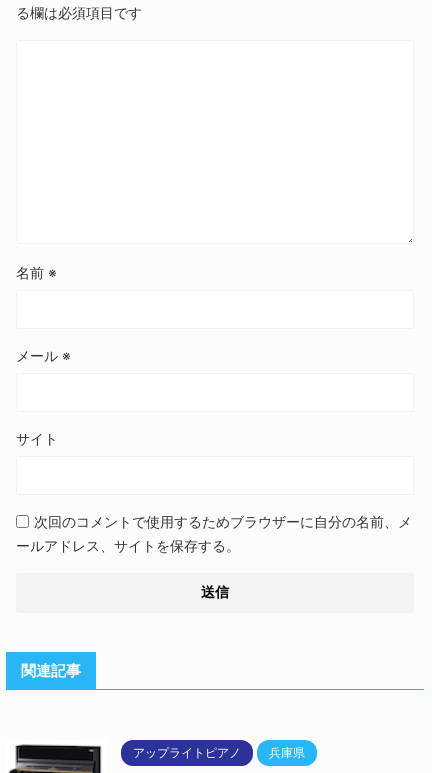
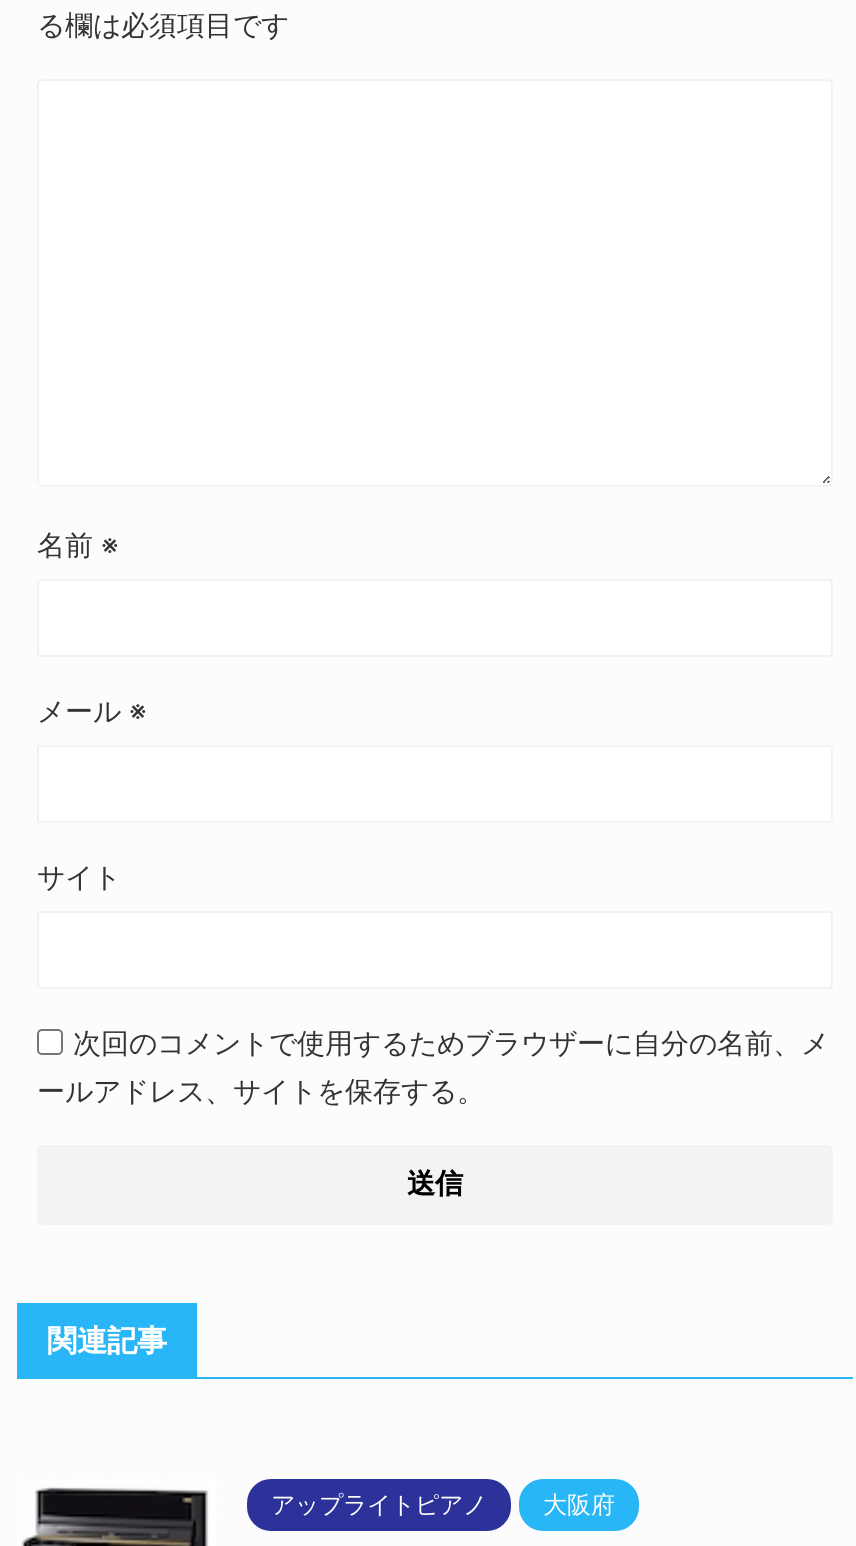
- 兵庫県
+ 大阪府
